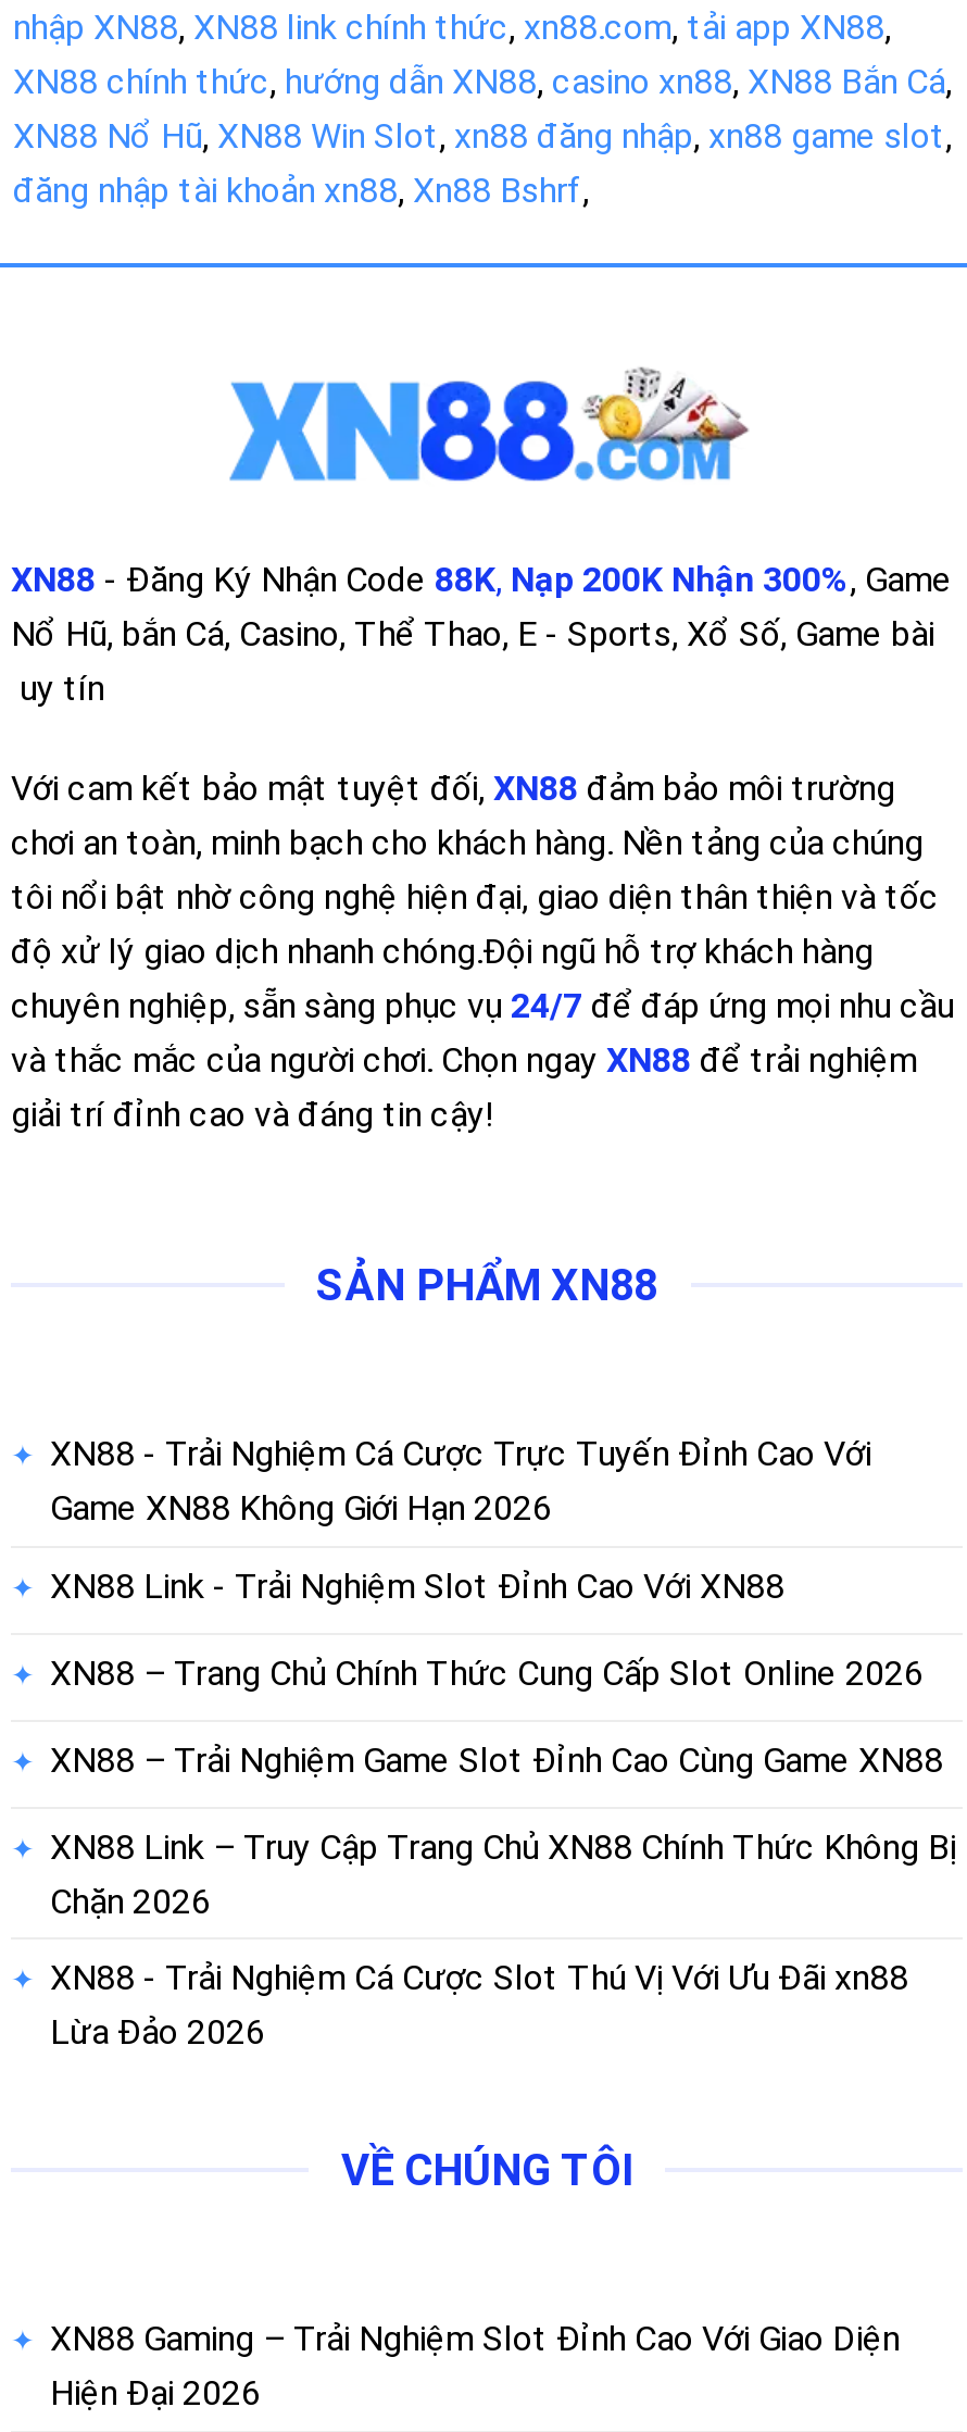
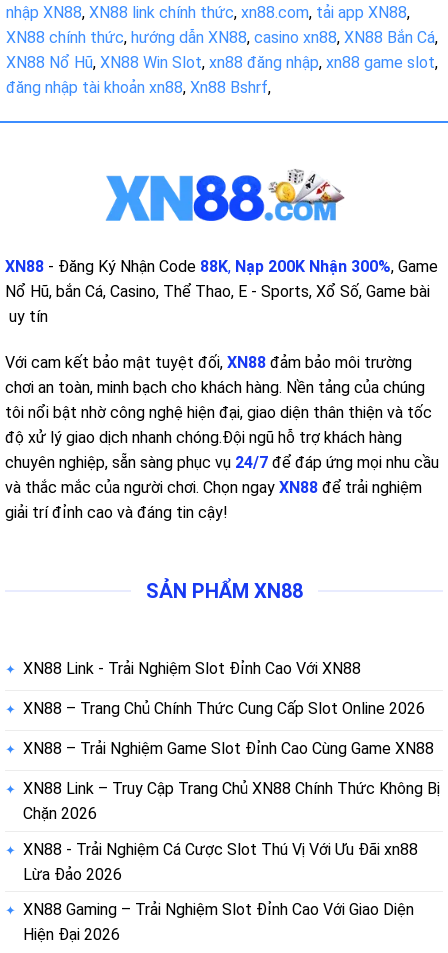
- XN88 - Trải Nghiệm Cá Cược Trực Tuyến Đỉnh Cao Với
- Game XN88 Không Giới Hạn 2026

- VỀ CHÚNG TÔI
